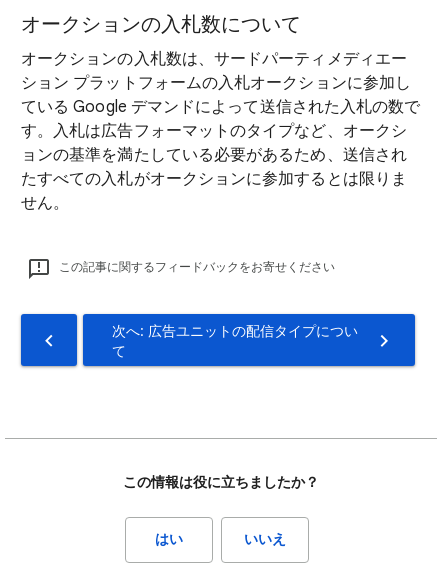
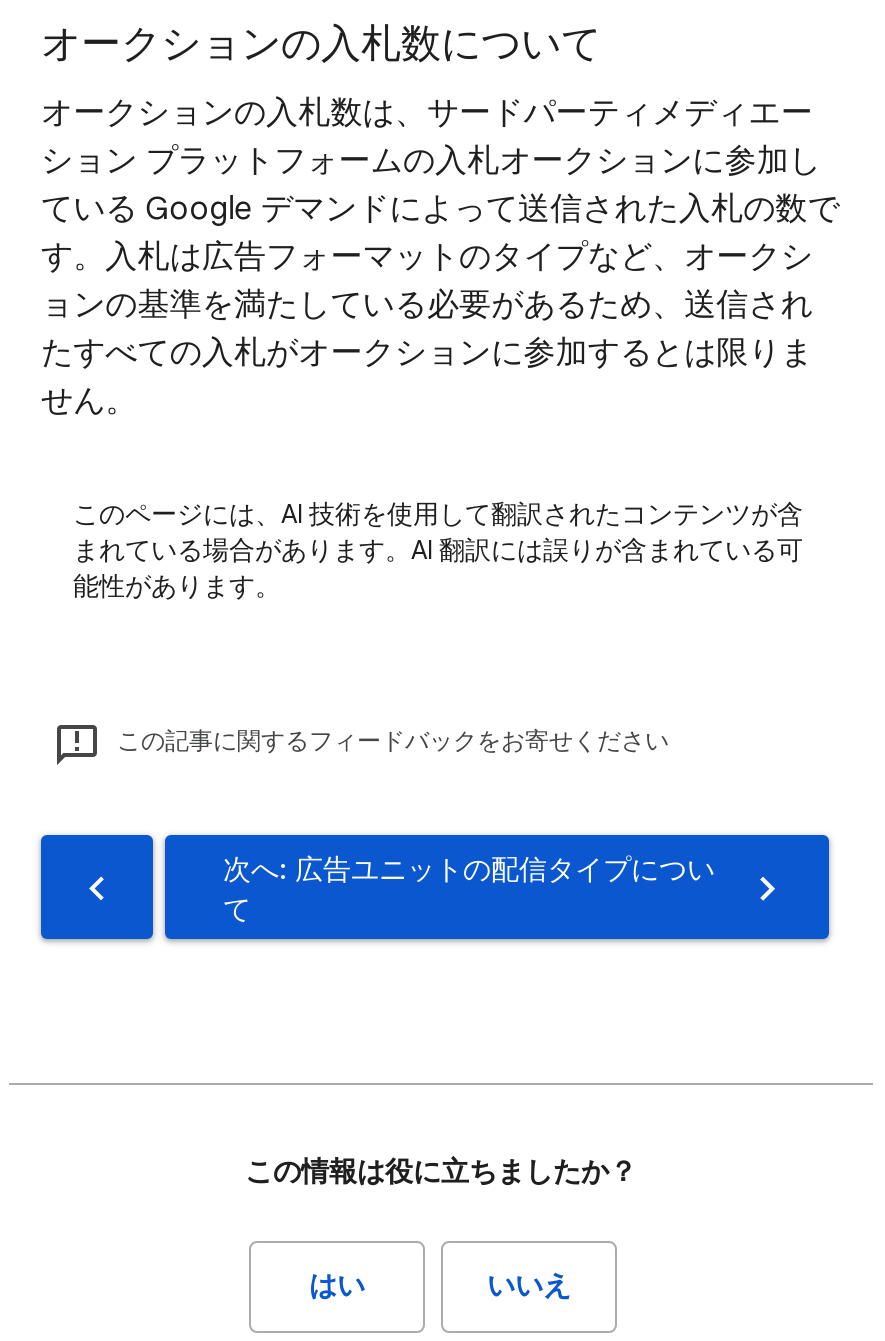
+ このページには、AI 技術を使用して翻訳されたコンテンツが含
+ まれている場合があります。AI 翻訳には誤りが含まれている可
+ 能性があります。
